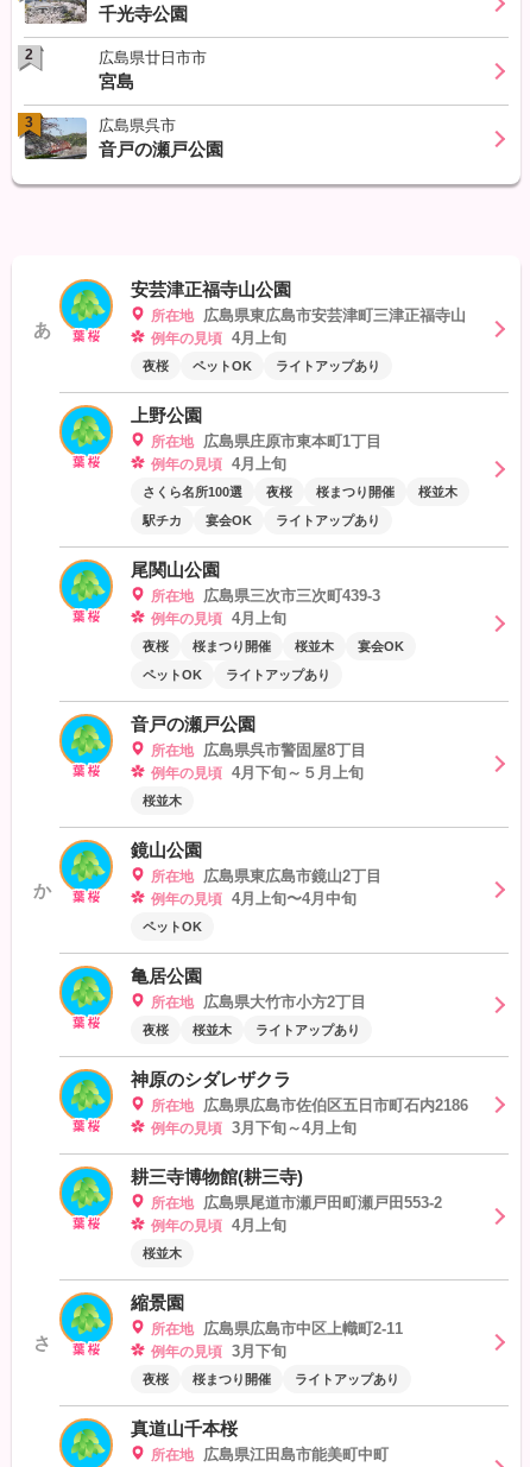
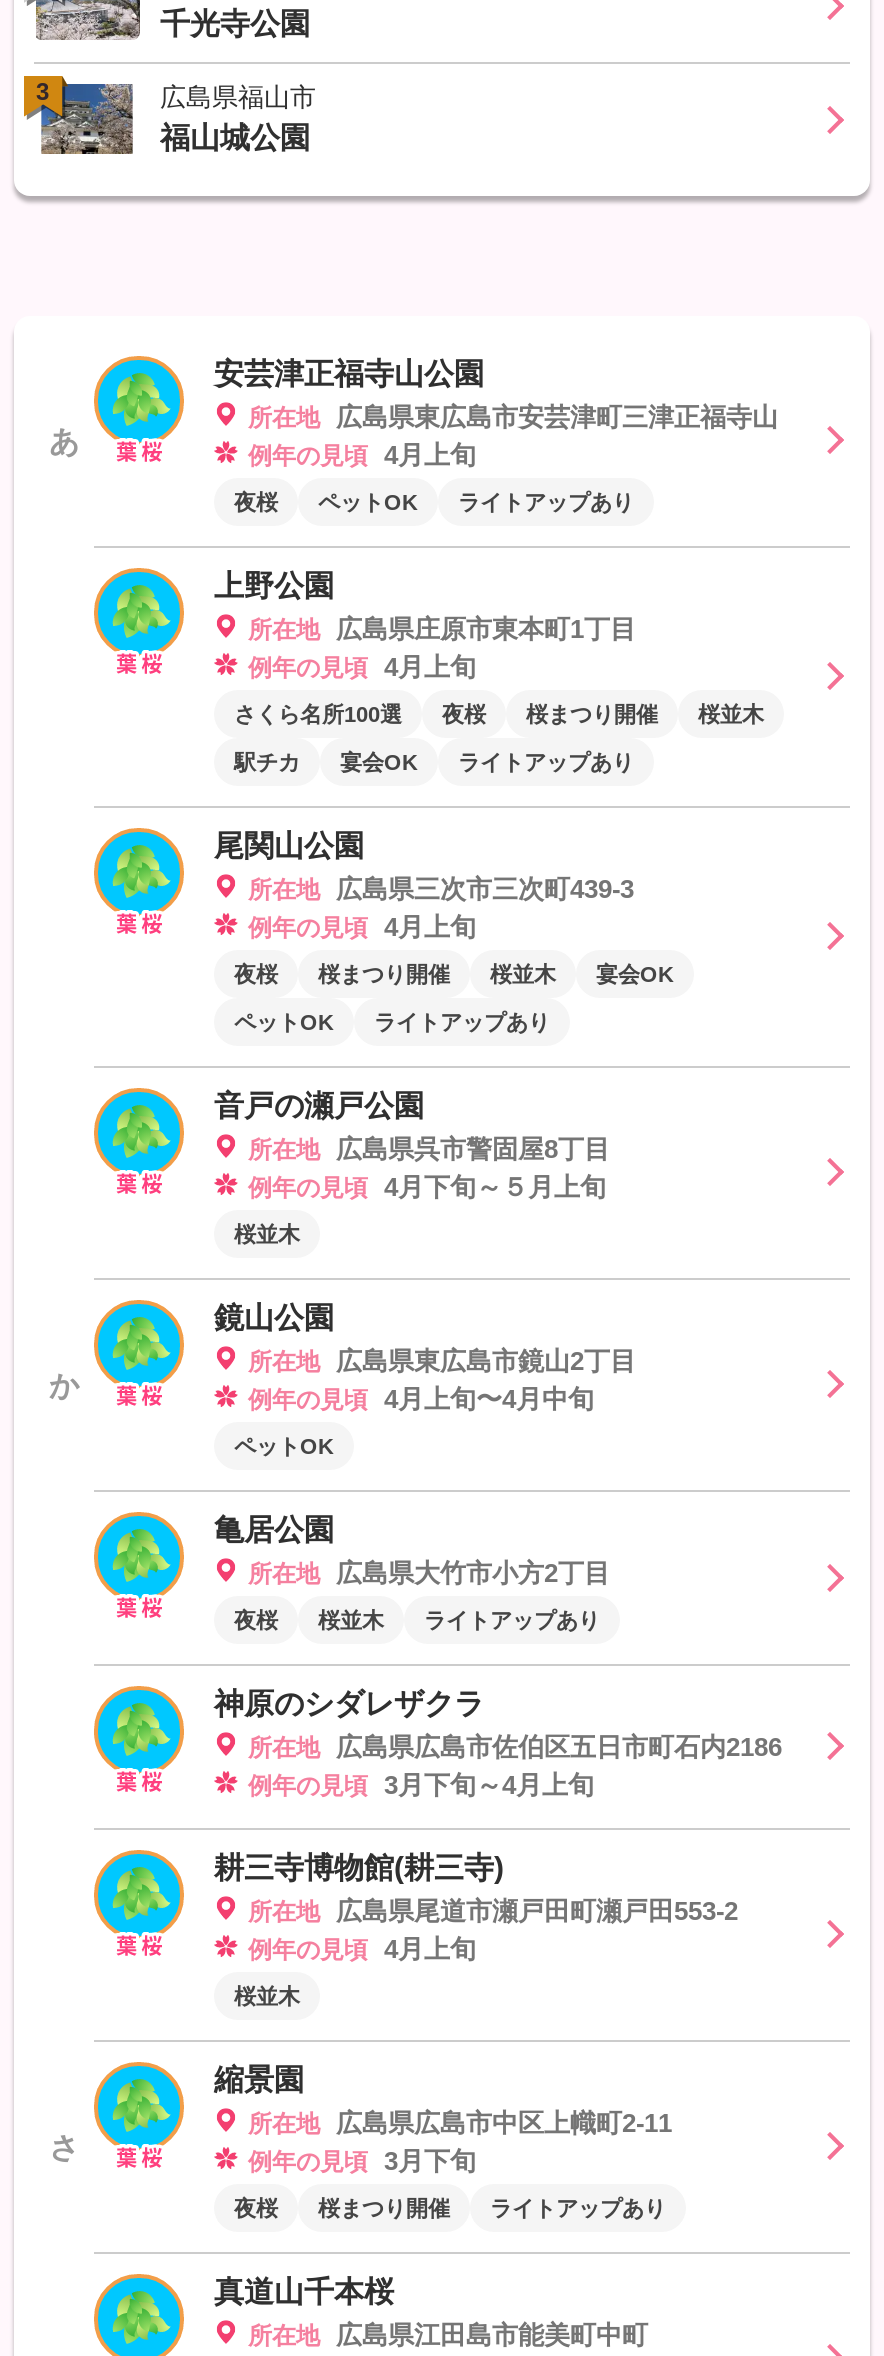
- 2
- 広島県廿日市市
- 宮島

- [image]
- 広島県呉市
- 音戸の瀬戸公園
+ [image]
+ 広島県福山市
+ 福山城公園
